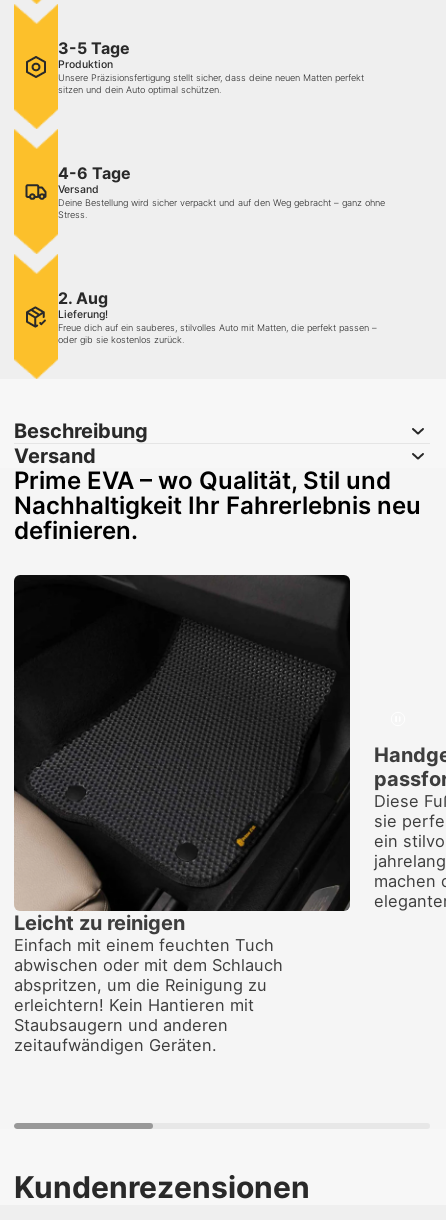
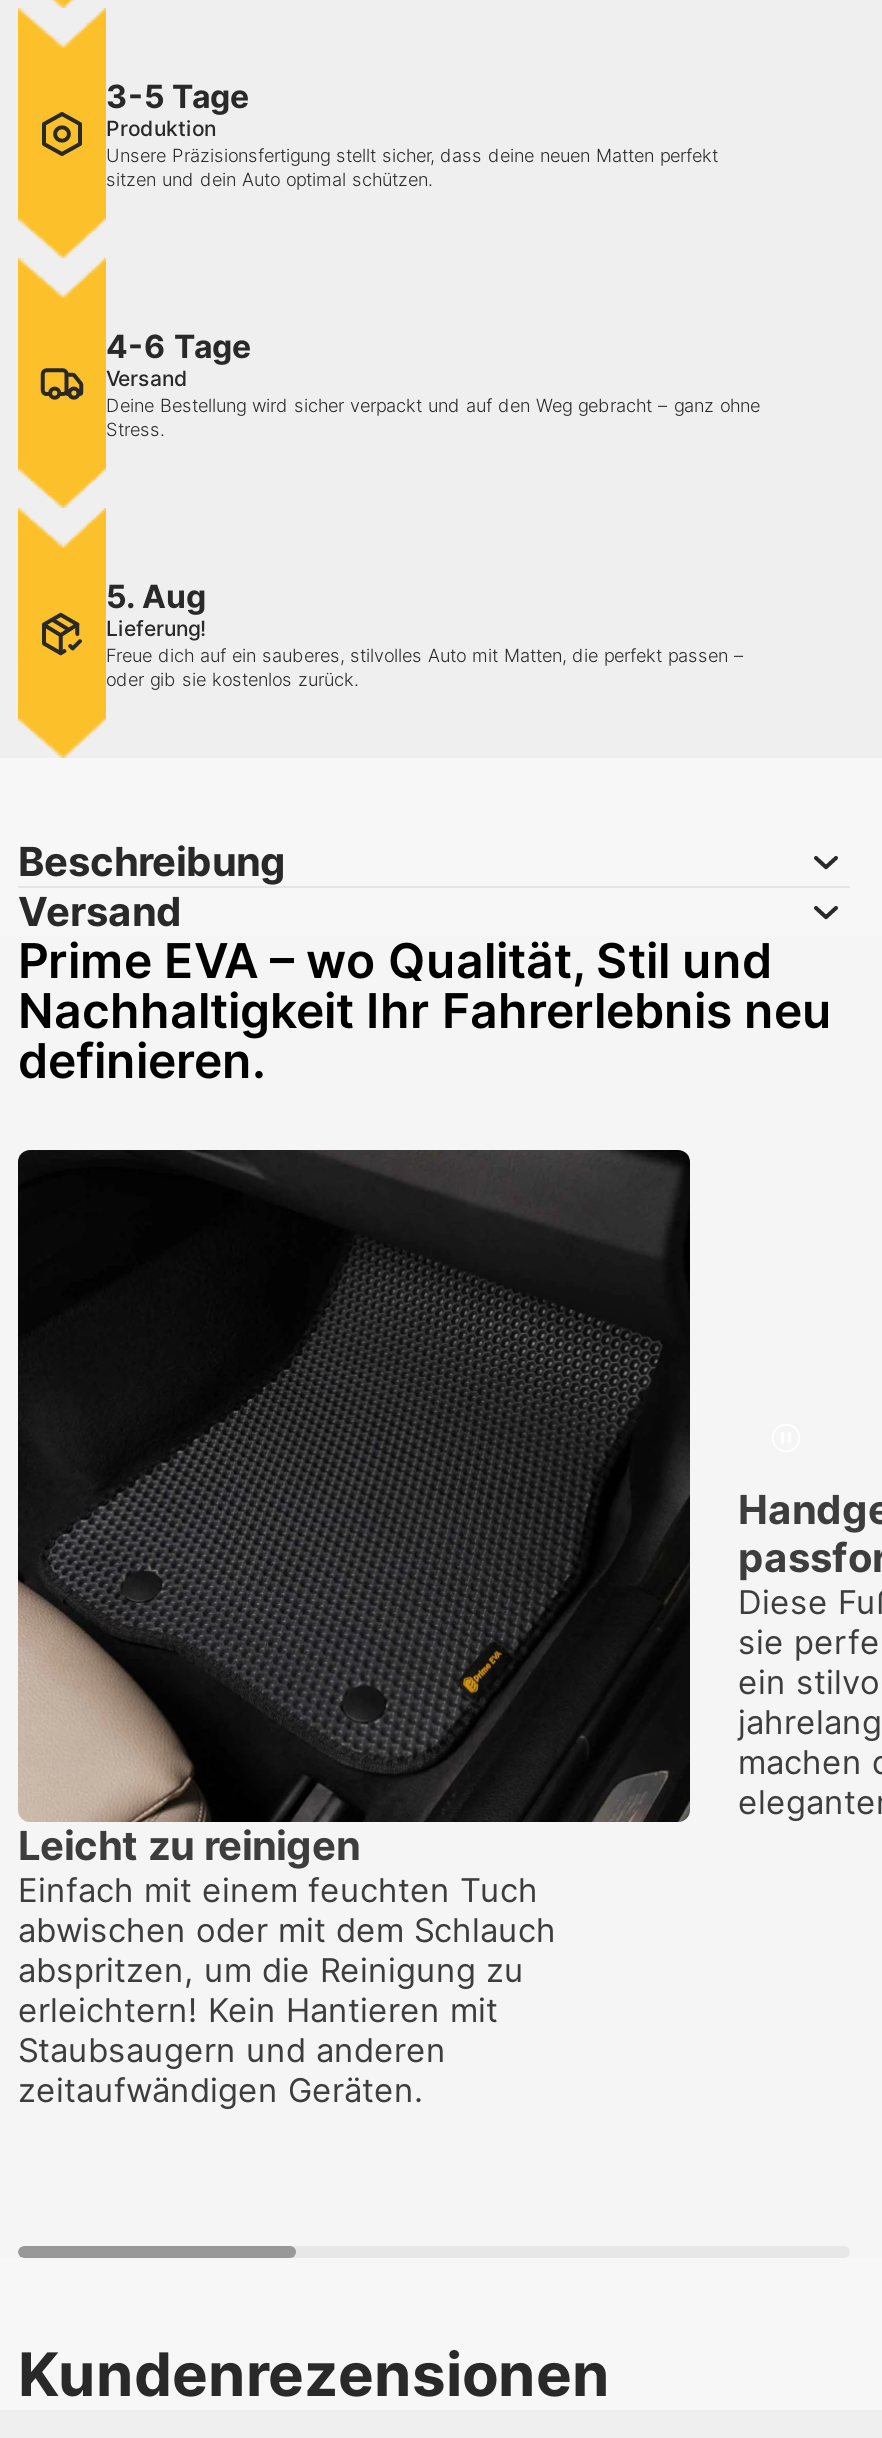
- 2. Aug
+ 5. Aug
